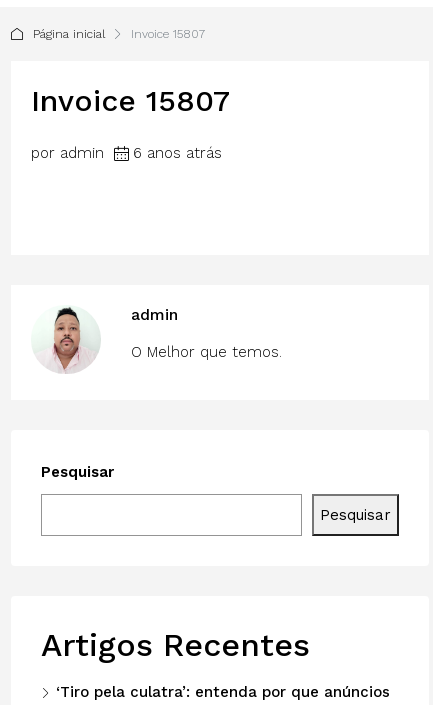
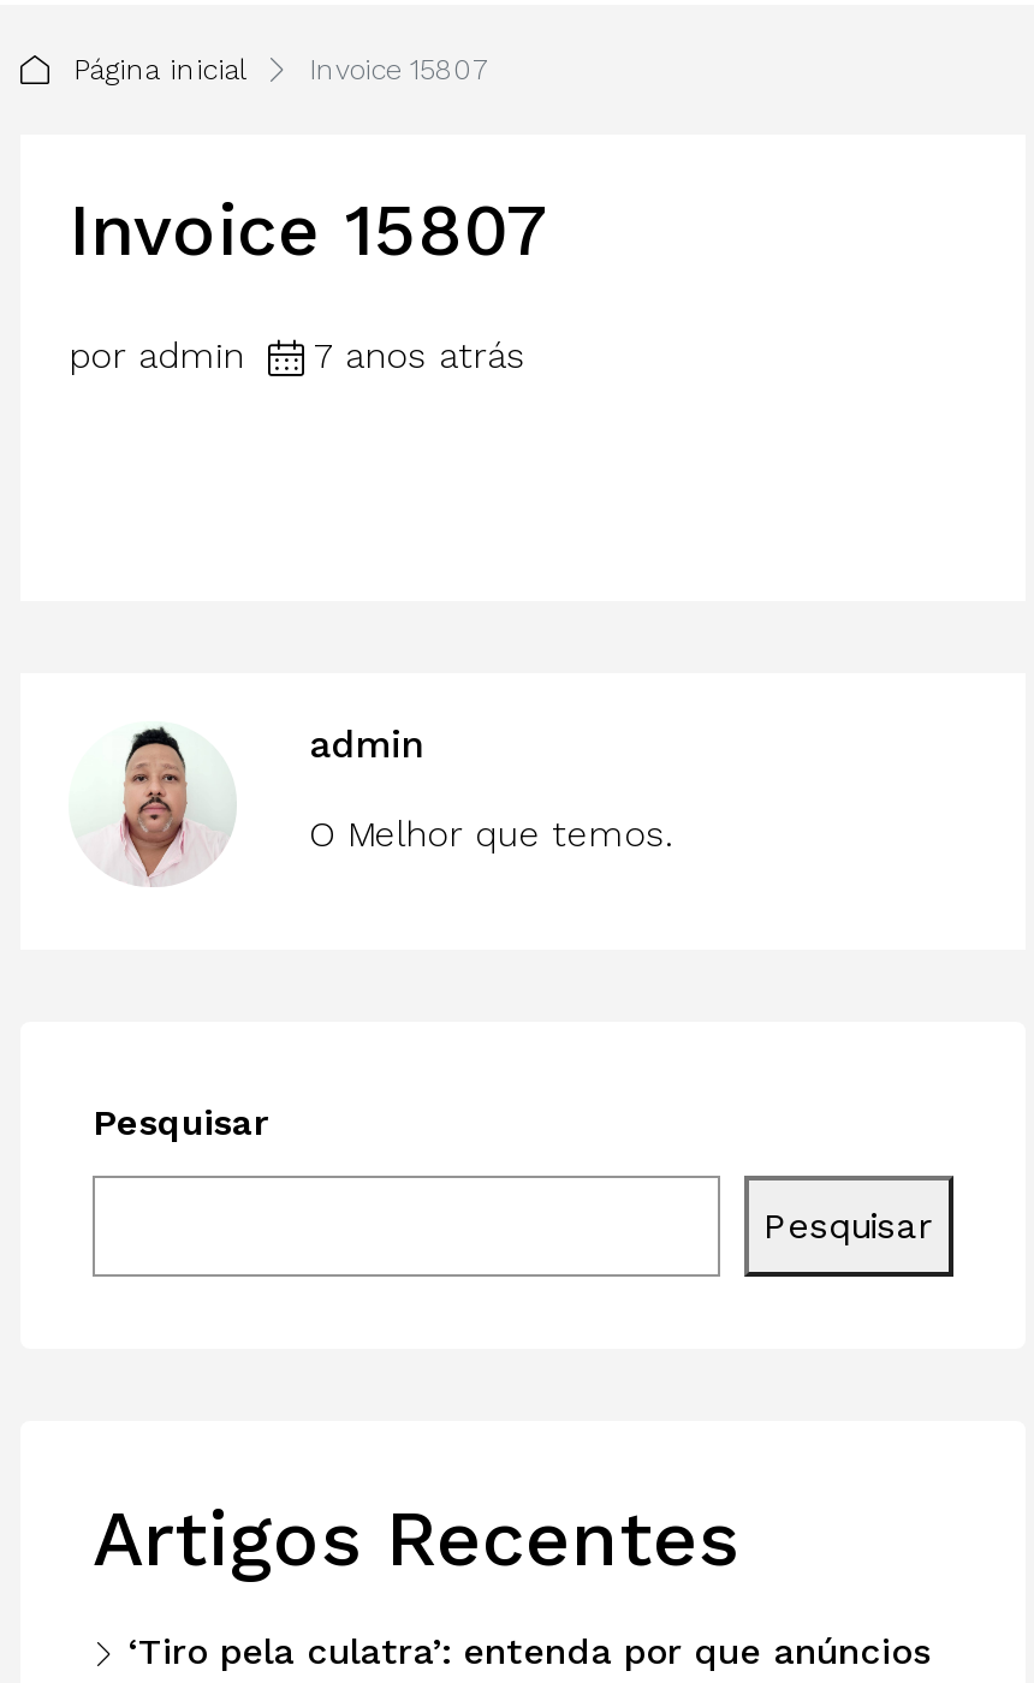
- por admin 6 anos atrás
+ por admin 7 anos atrás
